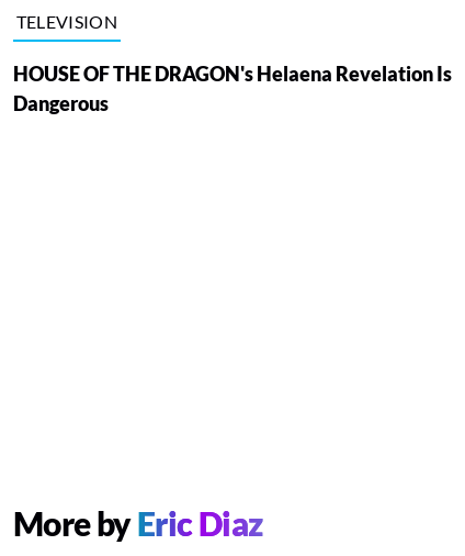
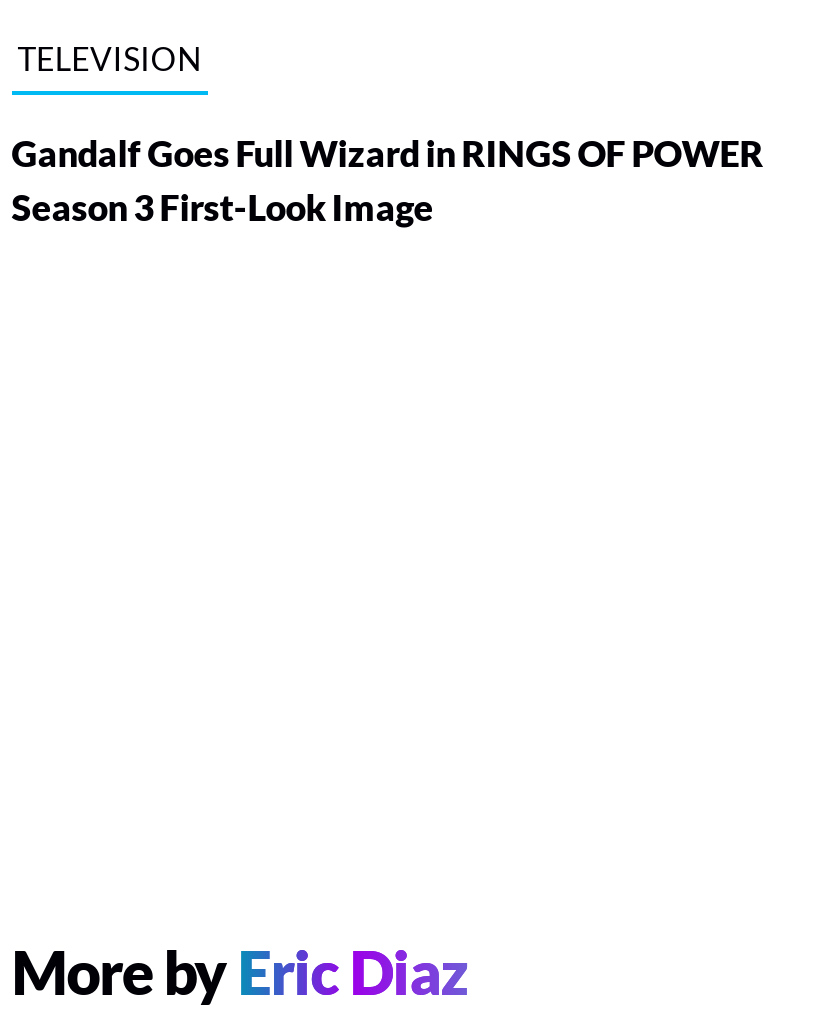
- HOUSE OF THE DRAGON's Helaena Revelation Is
- Dangerous
+ Gandalf Goes Full Wizard in RINGS OF POWER
+ Season 3 First-Look Image
